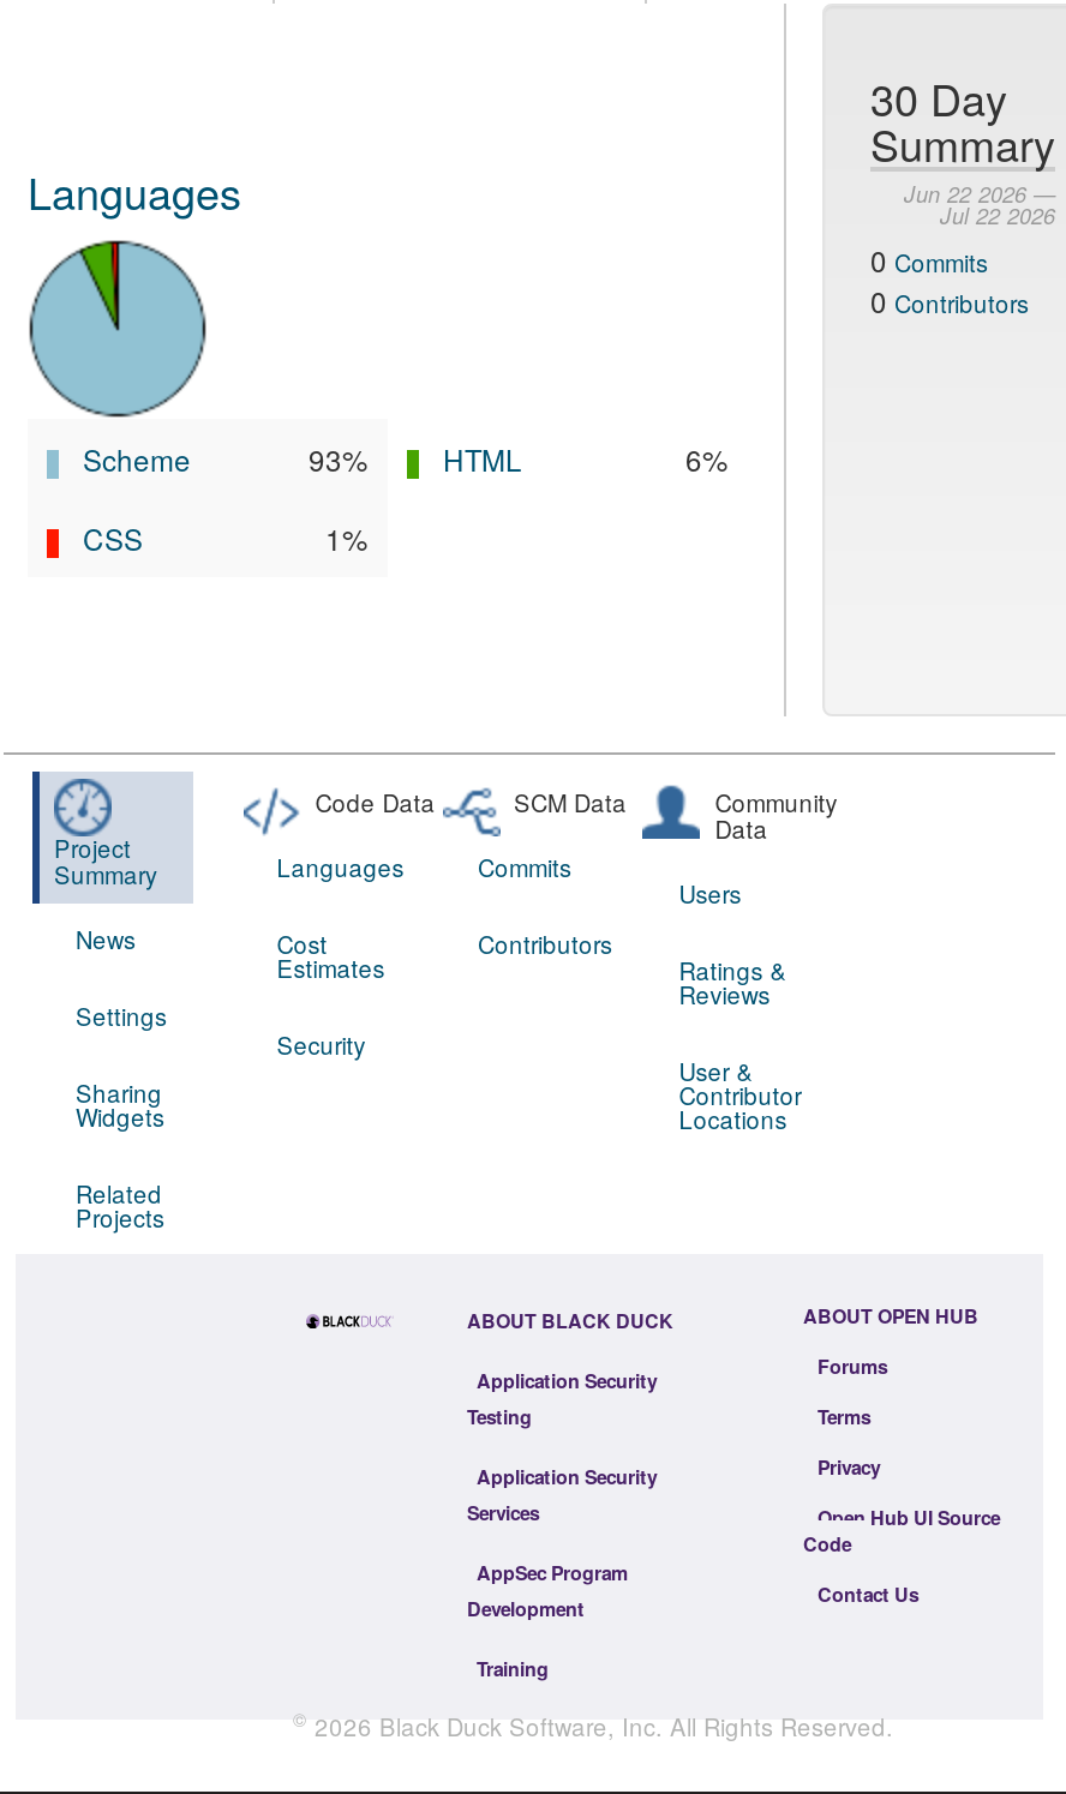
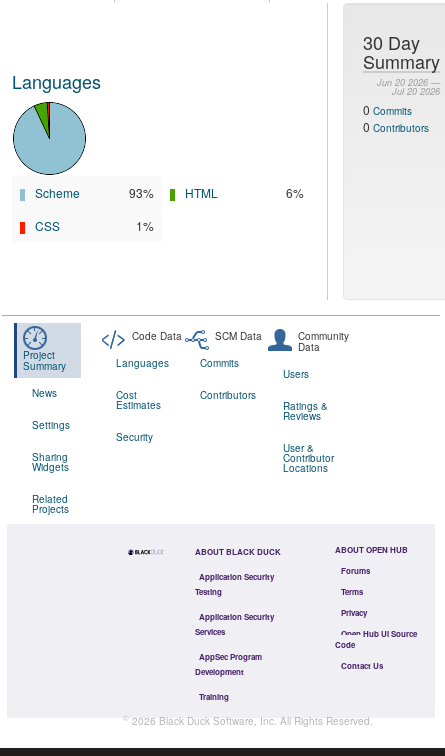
- Jun 22 2026 —
+ Jun 20 2026 —

- Jul 22 2026
+ Jul 20 2026
